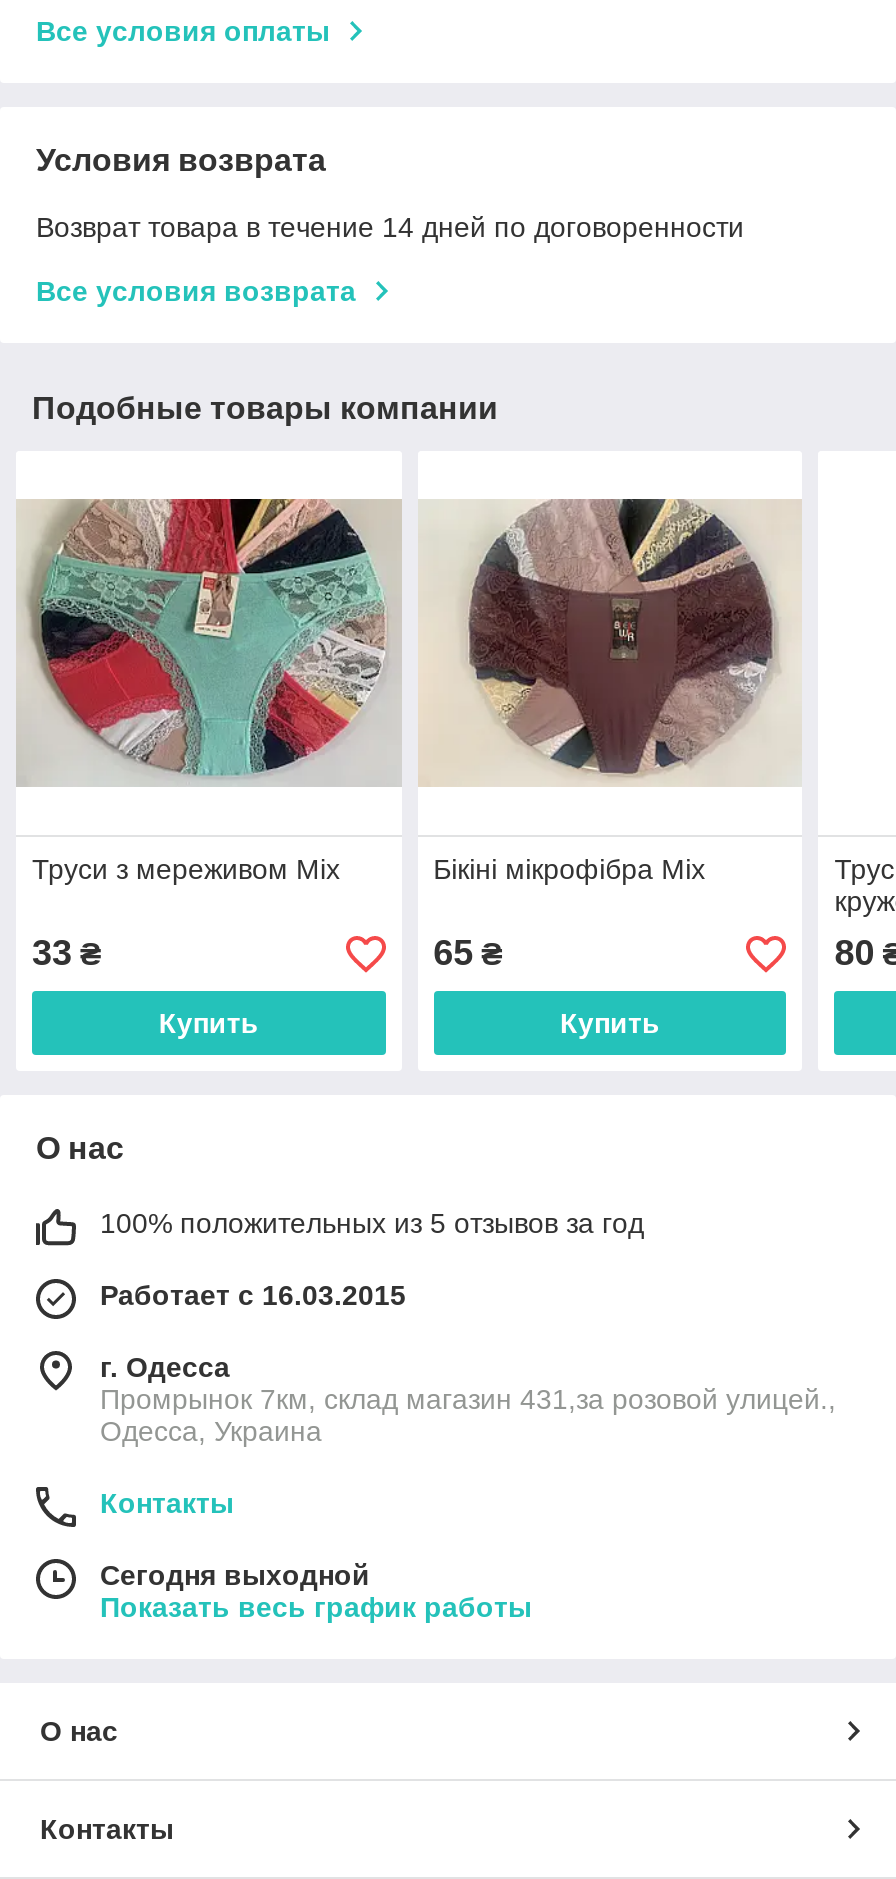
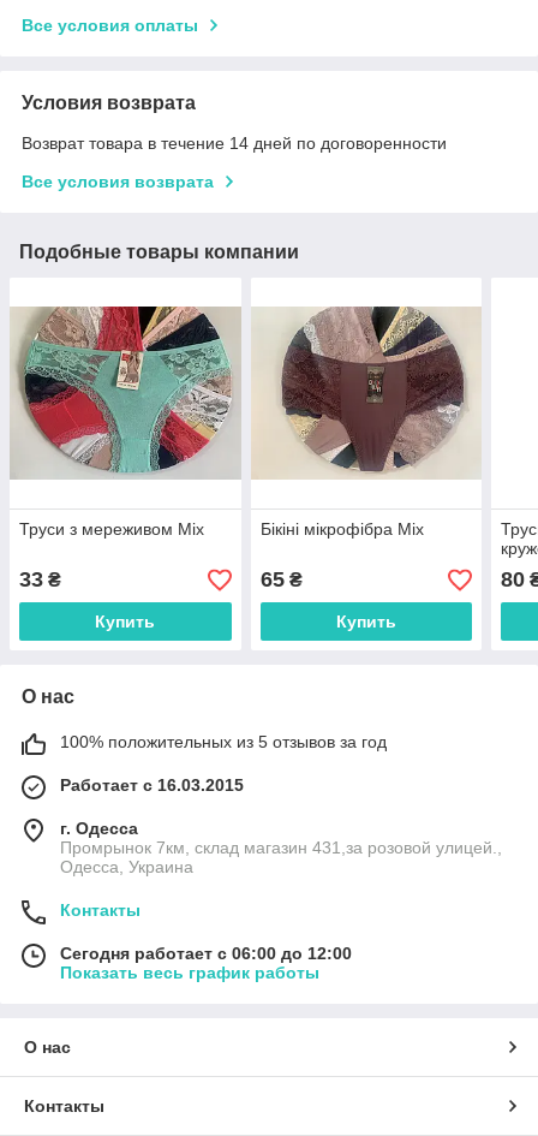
- Сегодня выходной
+ Сегодня работает с 06:00 до 12:00
